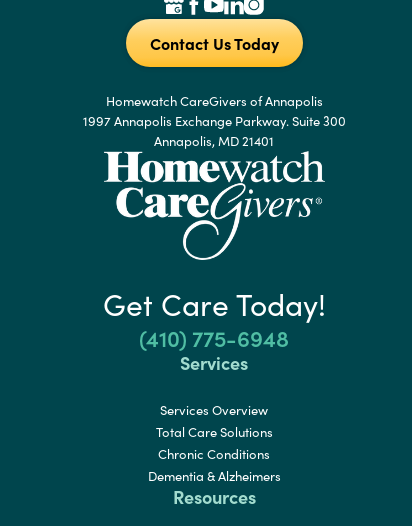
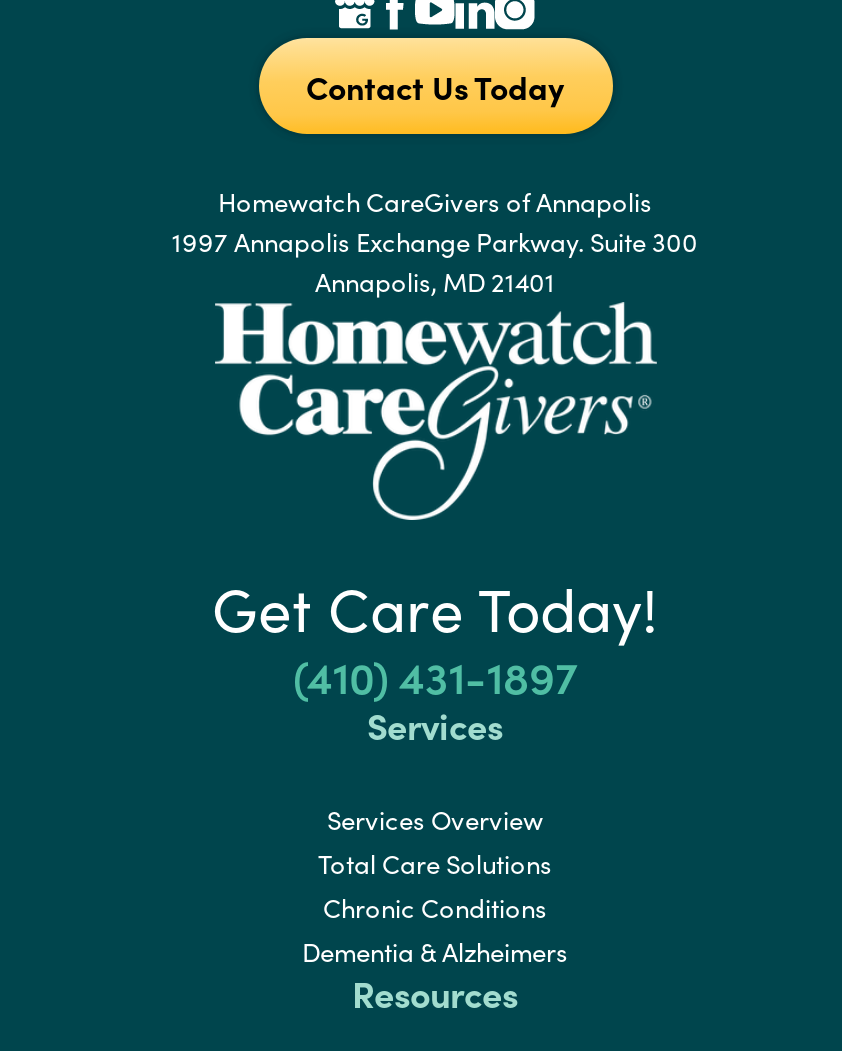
- (410) 775-6948
+ (410) 431-1897
